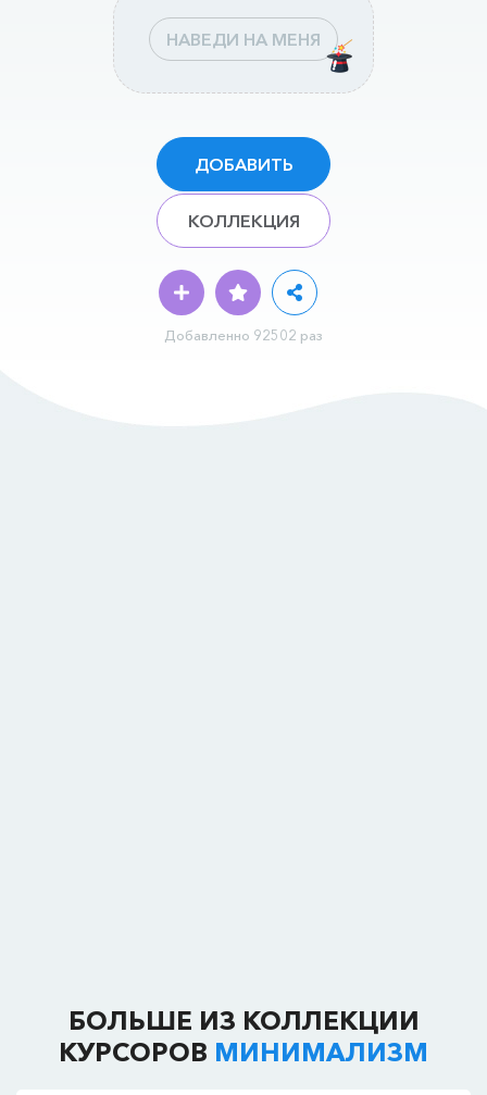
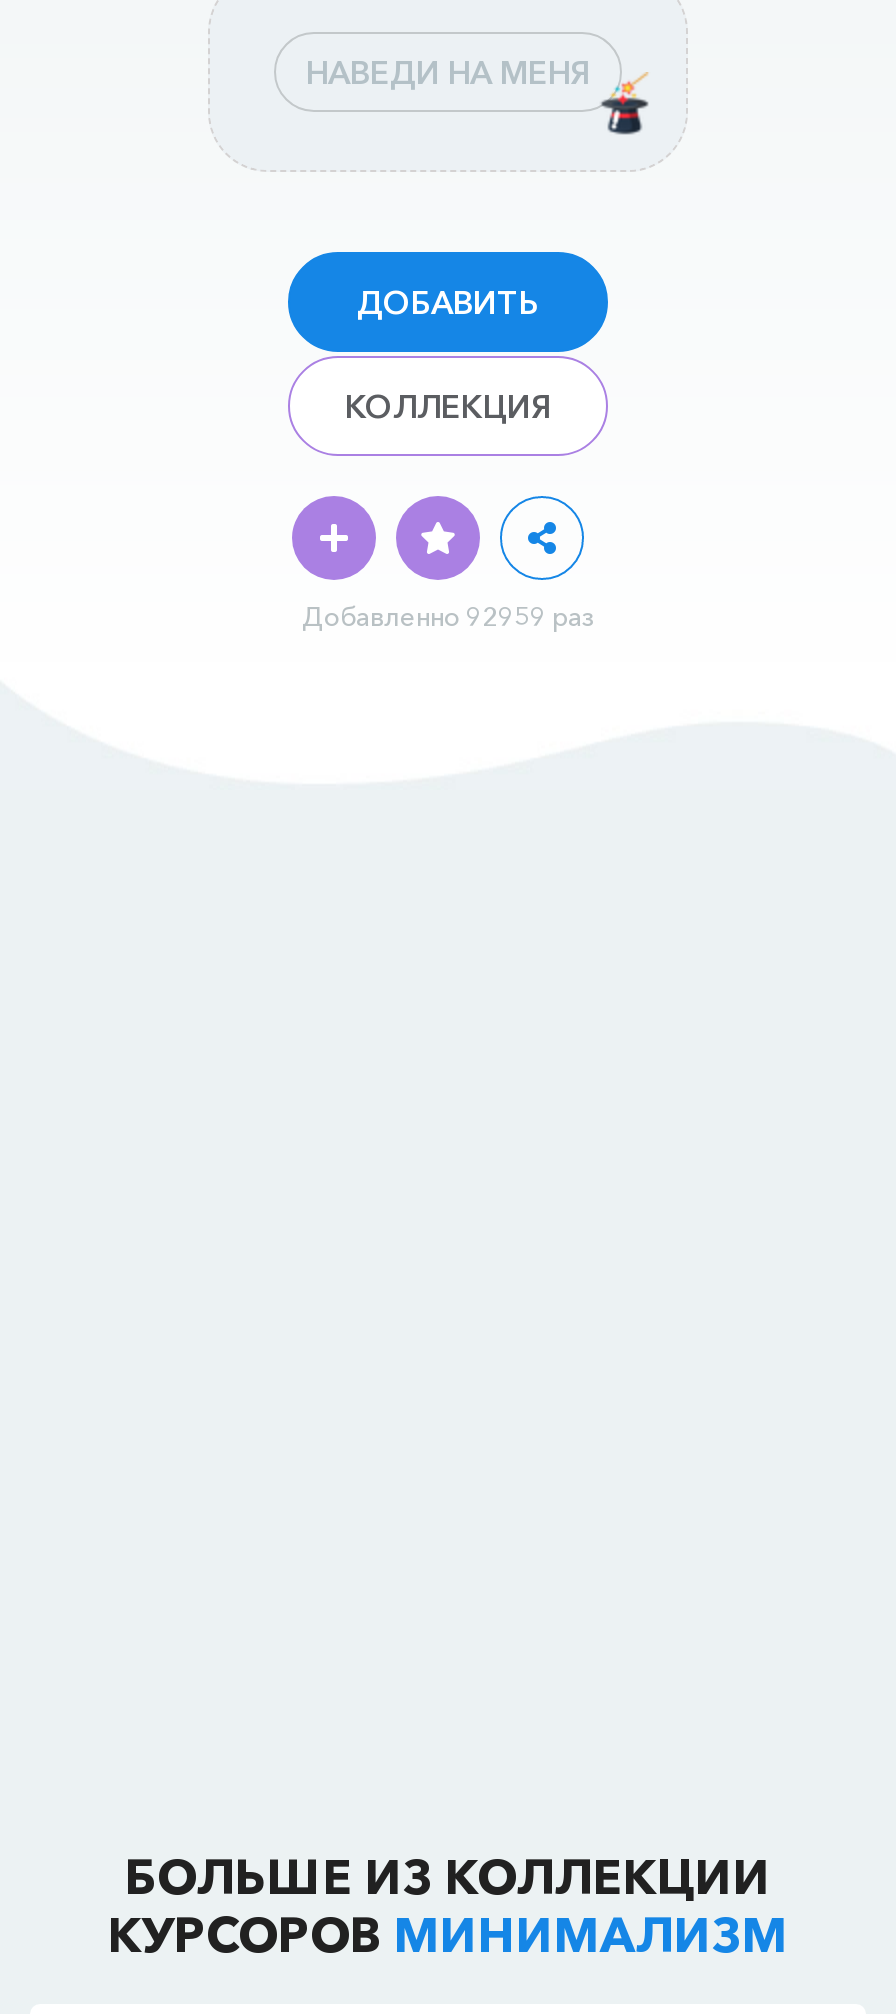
- Добавленно 92502 раз
+ Добавленно 92959 раз
